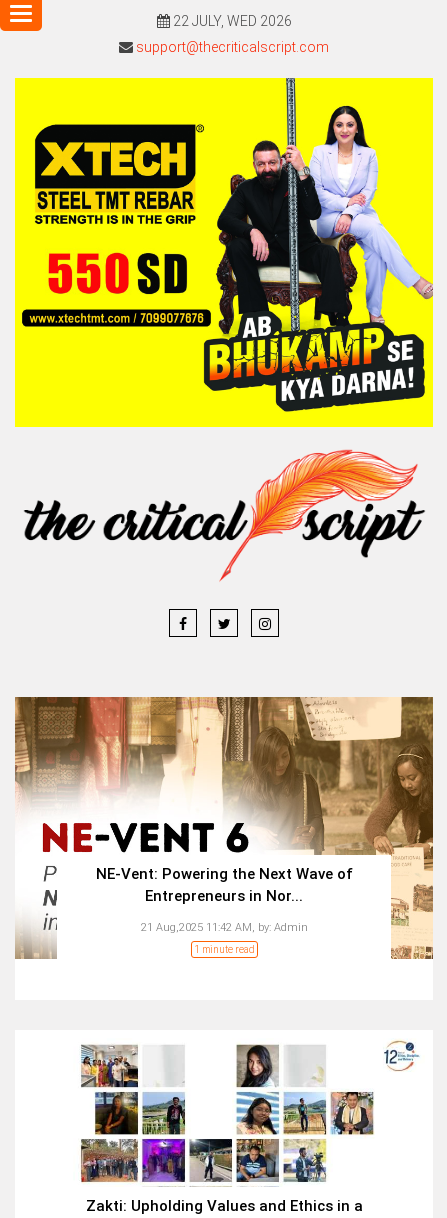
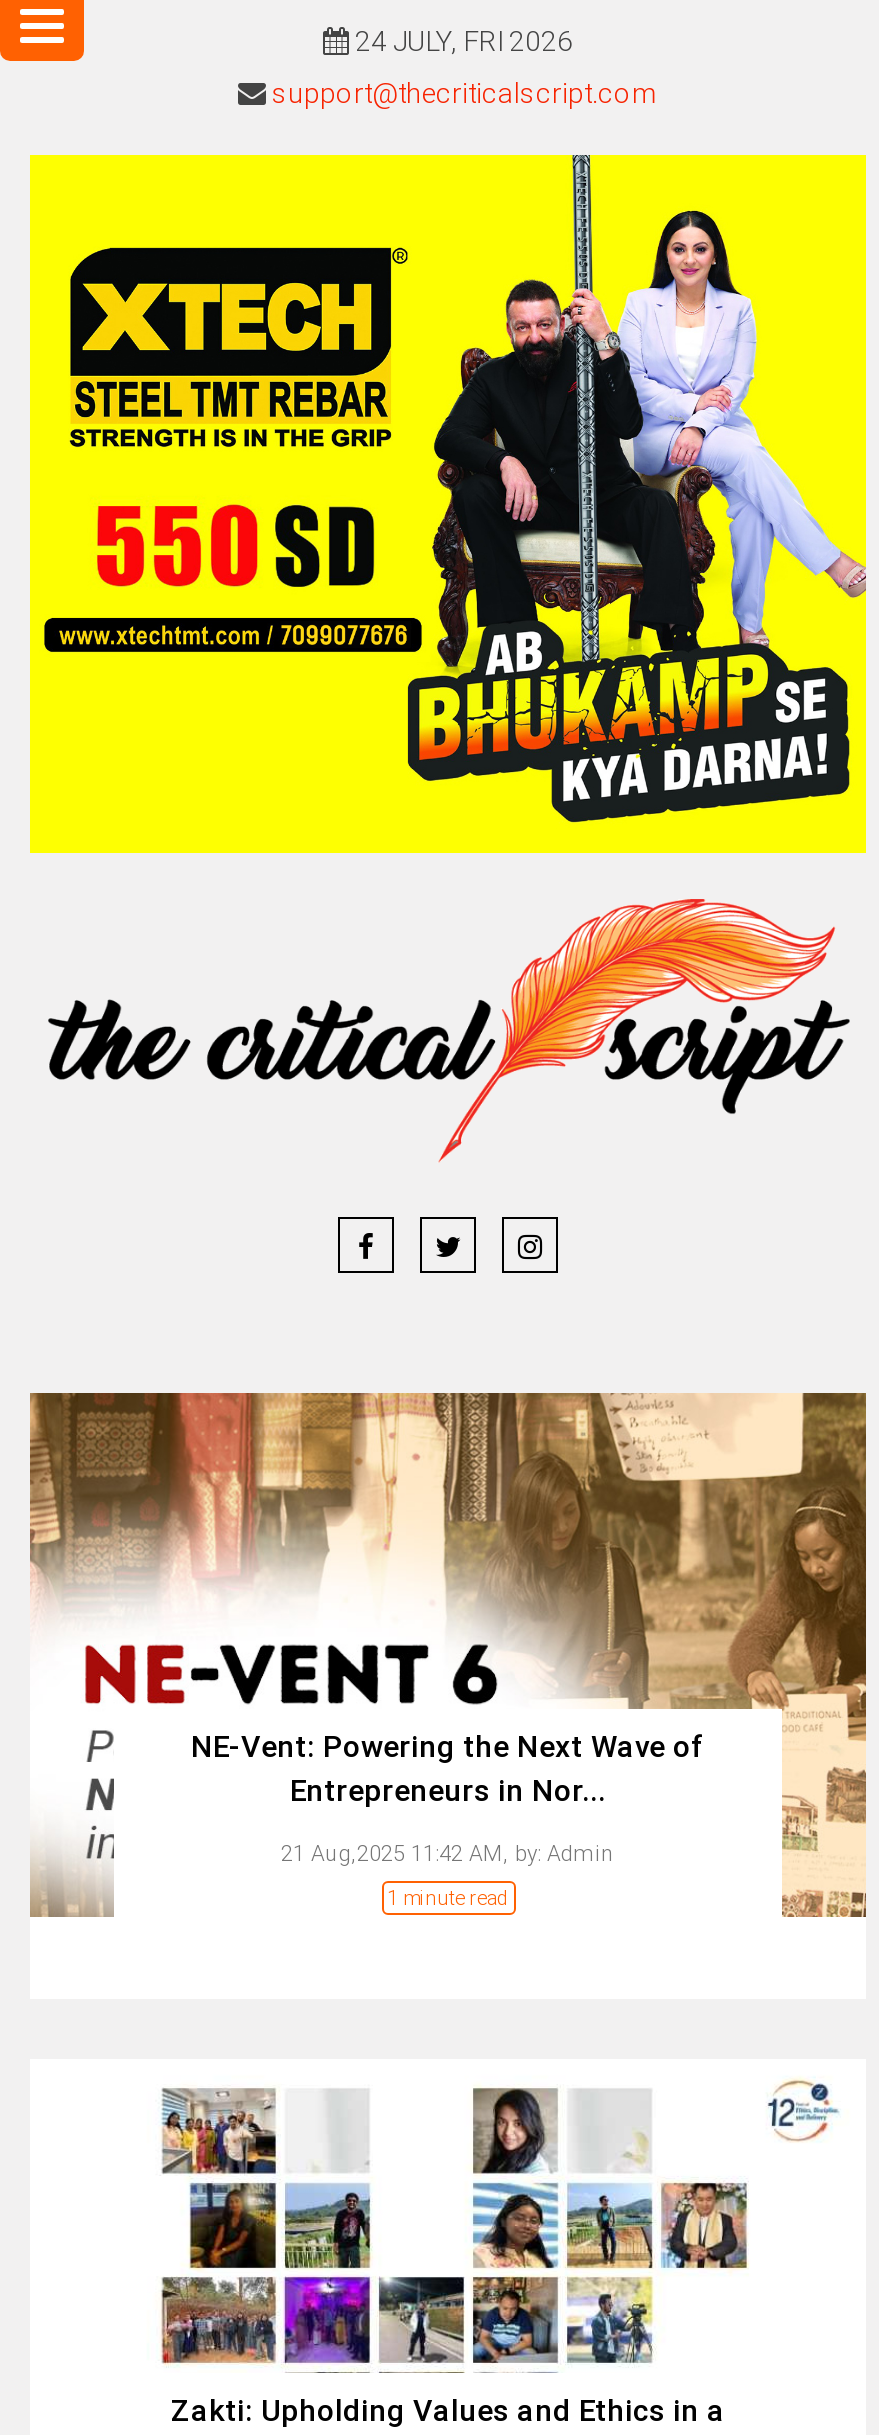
- 22 JULY, WED 2026
+ 24 JULY, FRI 2026
